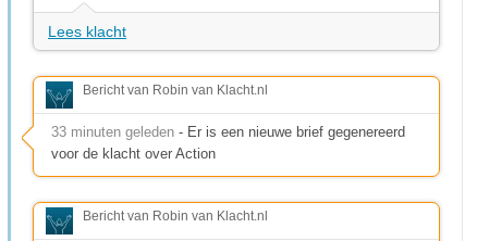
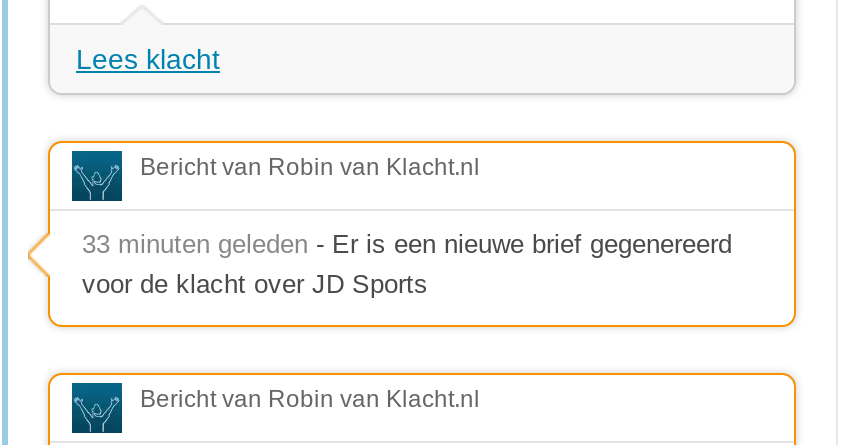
- voor de klacht over Action
+ voor de klacht over JD Sports
